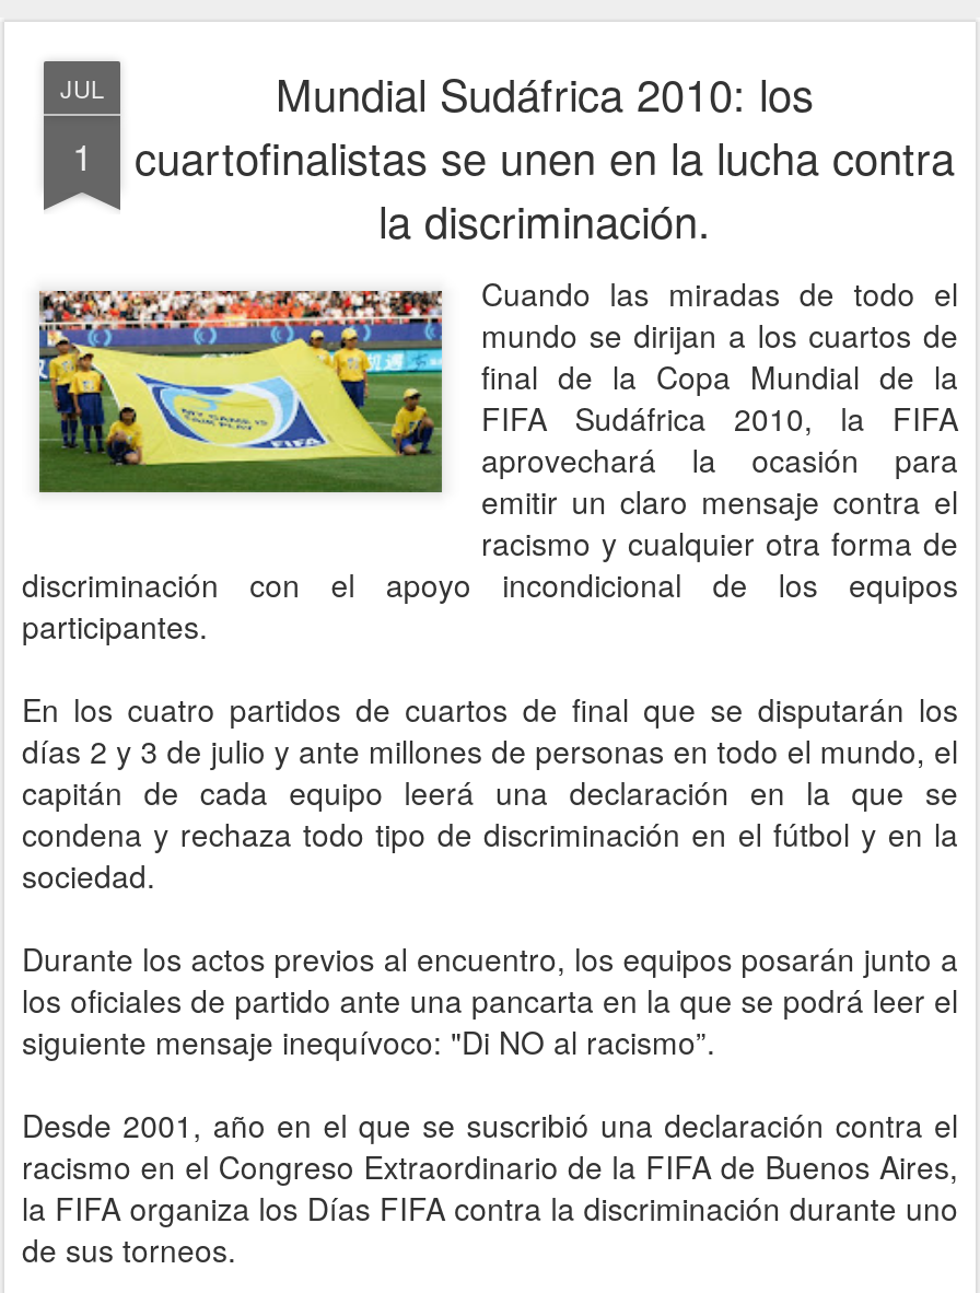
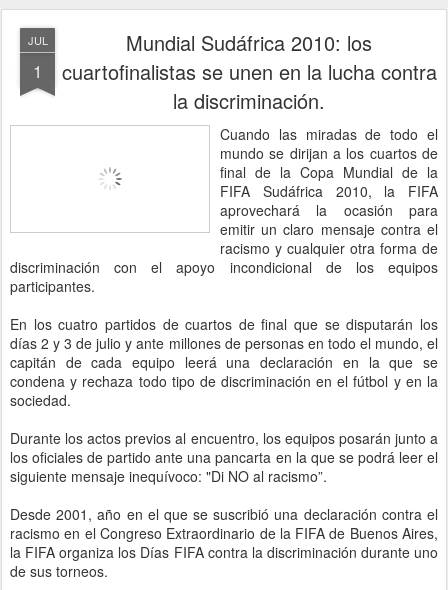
- [image]
